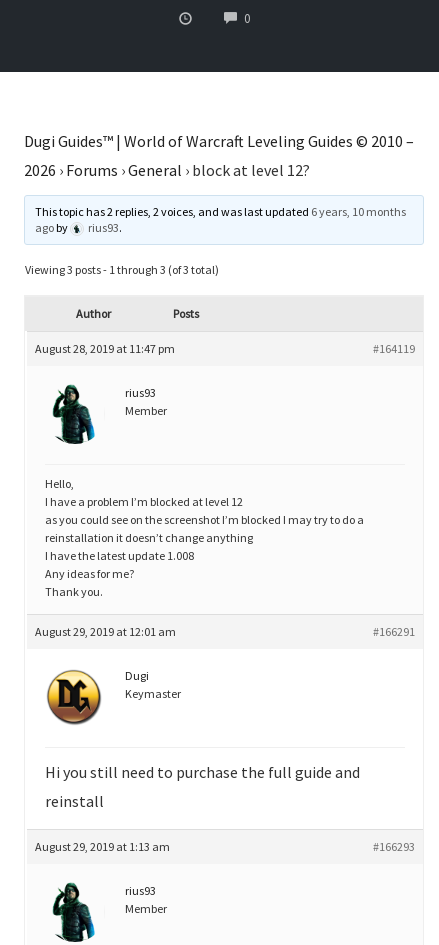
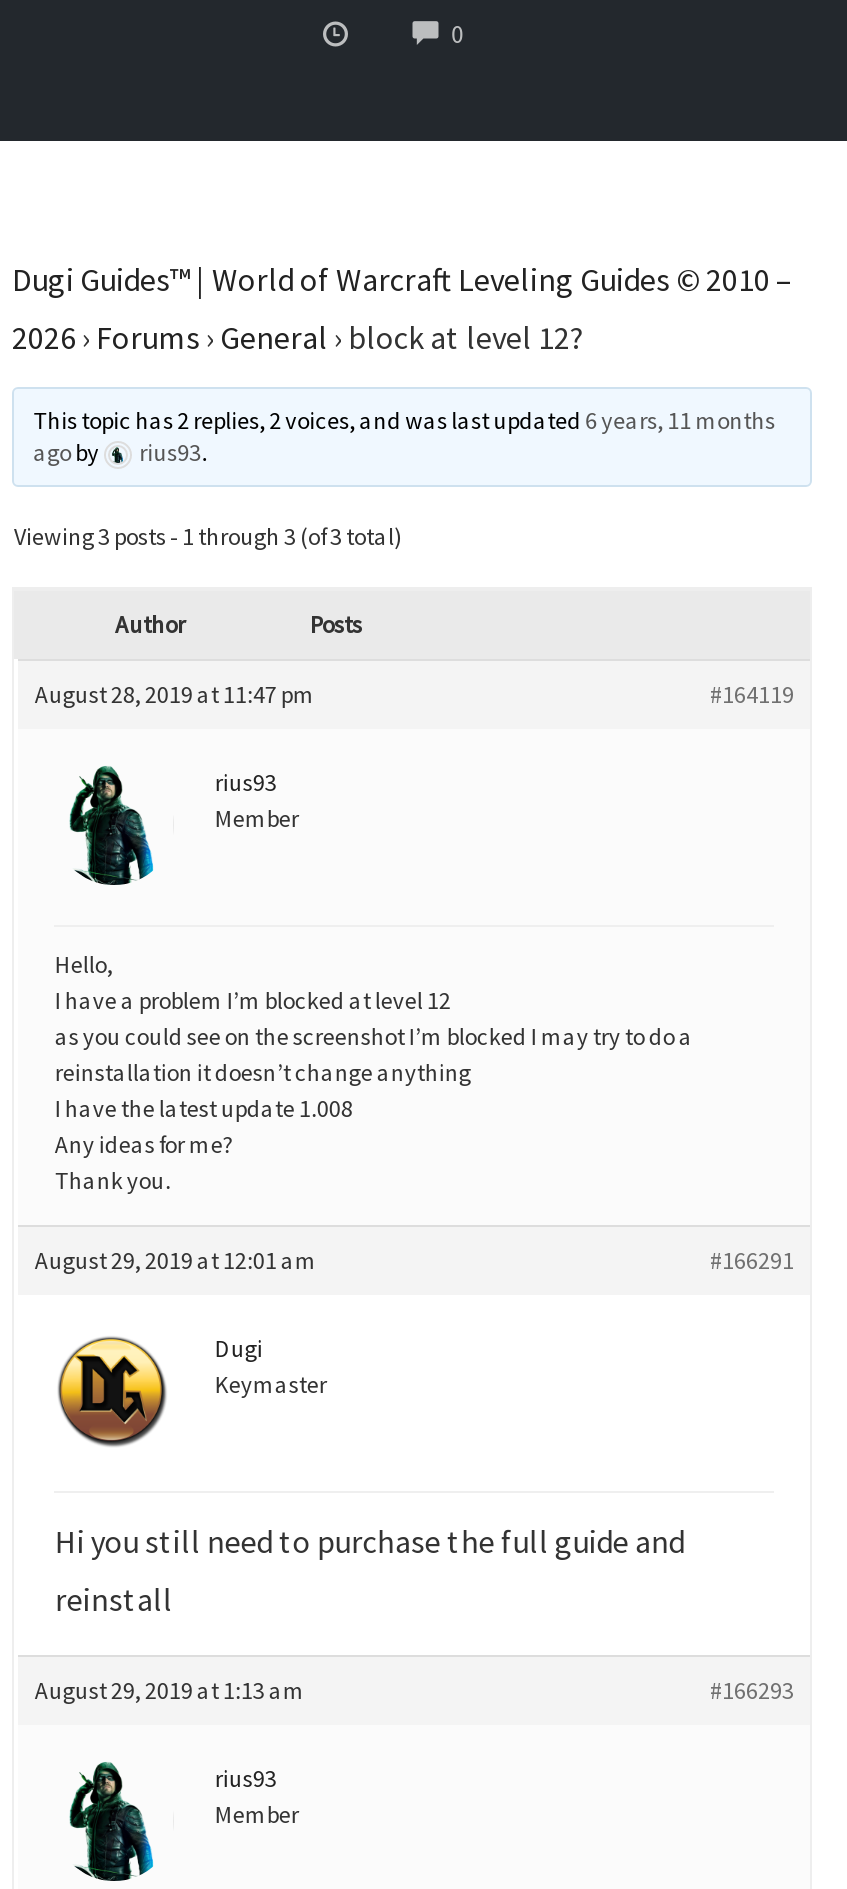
- This topic has 2 replies, 2 voices, and was last updated 6 years, 10 months
+ This topic has 2 replies, 2 voices, and was last updated 6 years, 11 months
